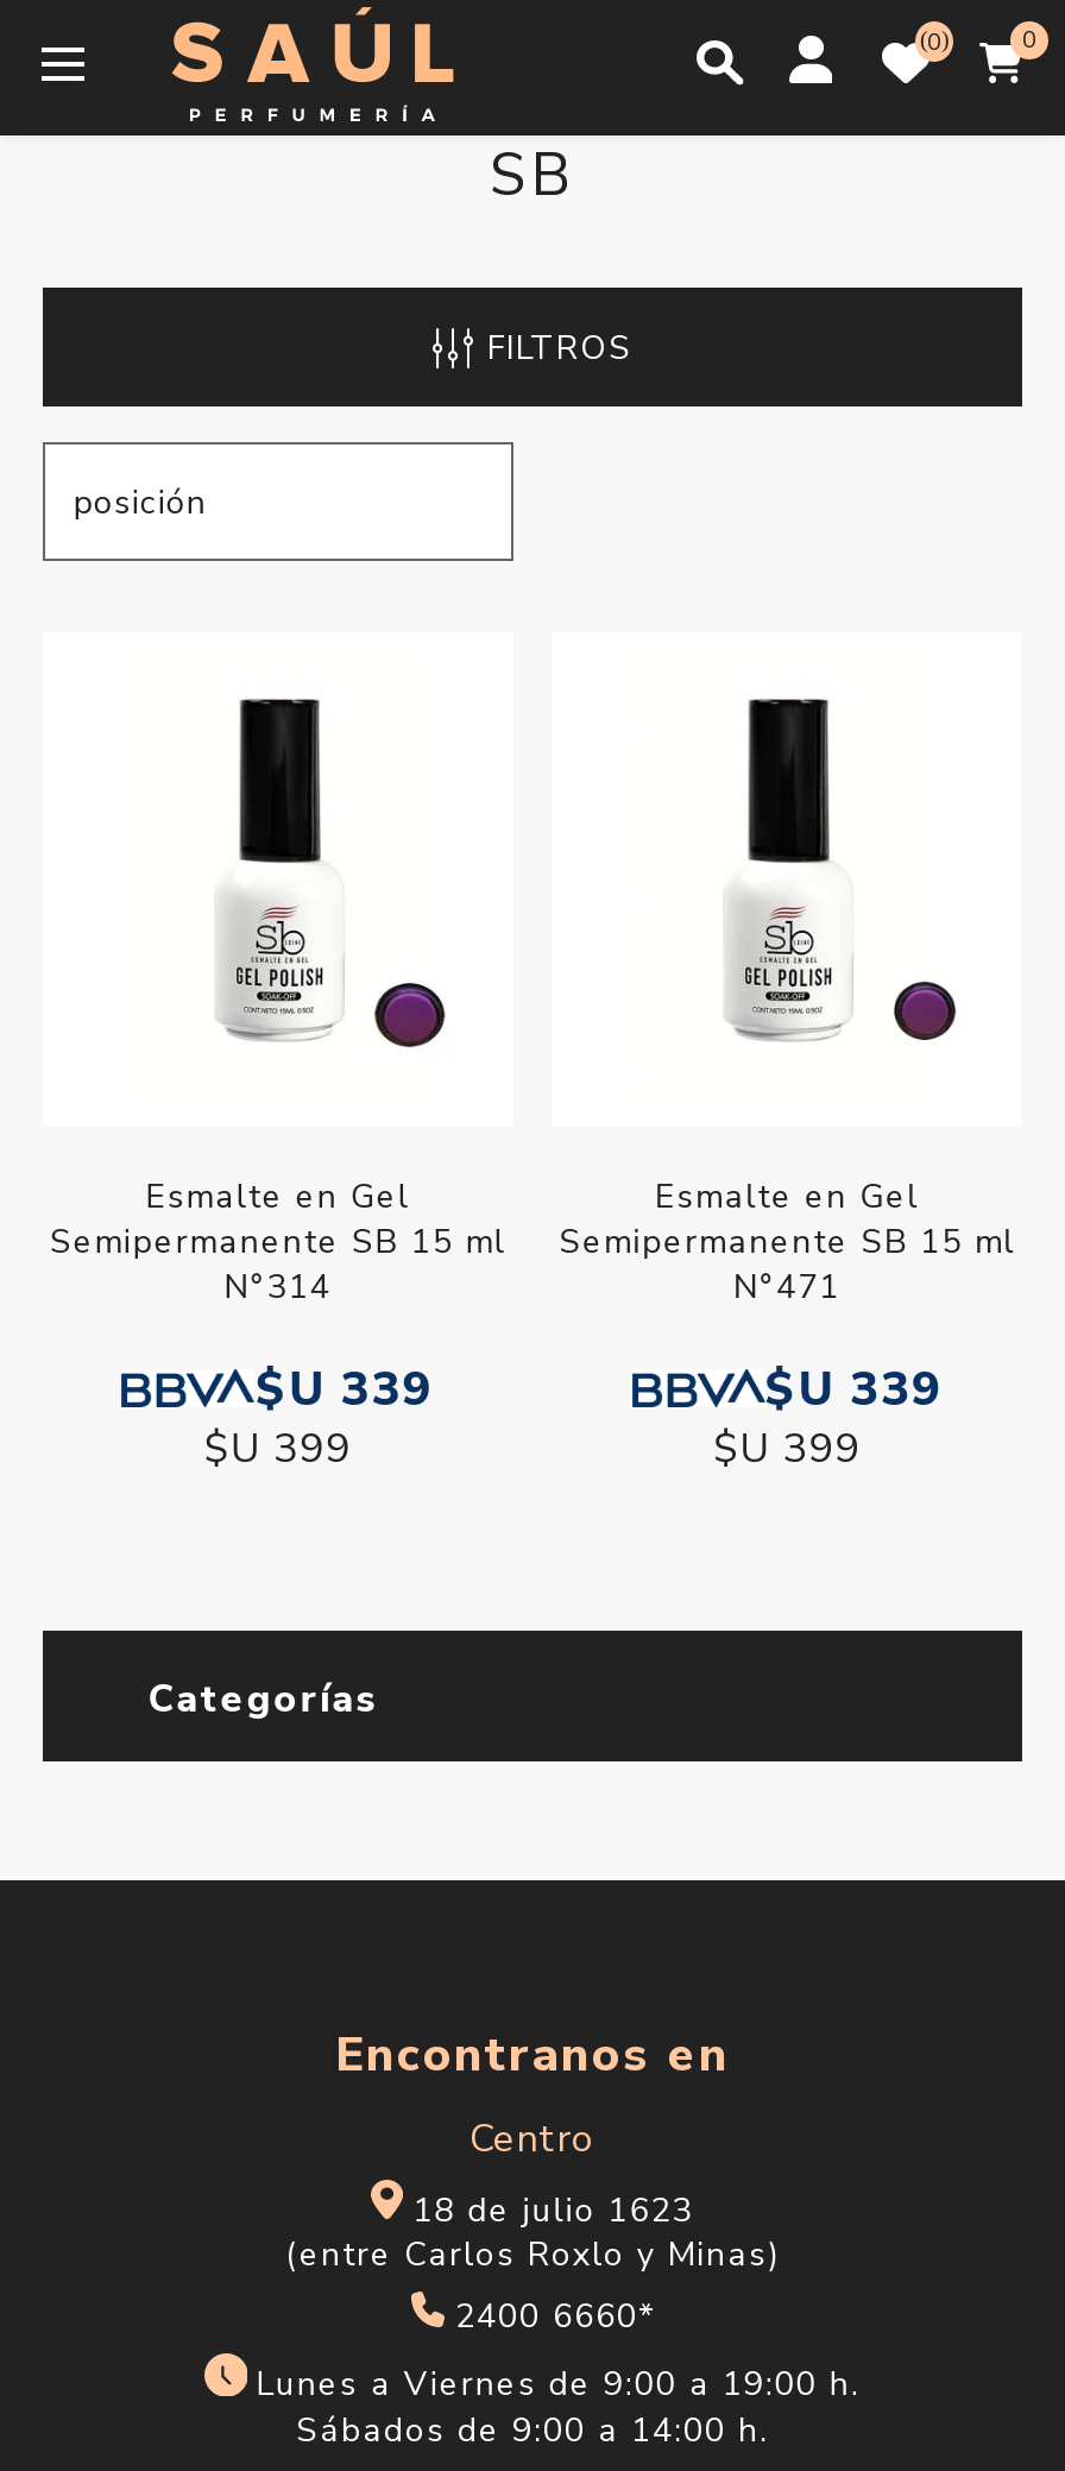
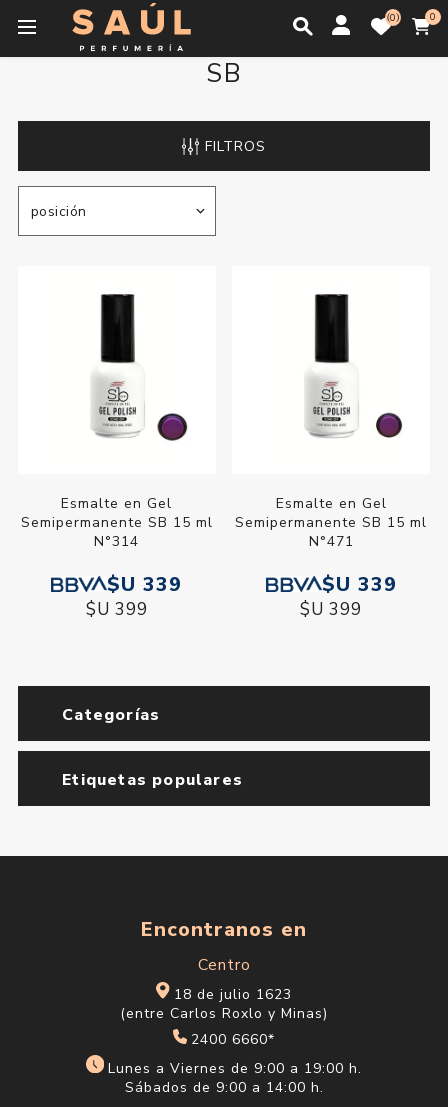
+ Etiquetas populares
